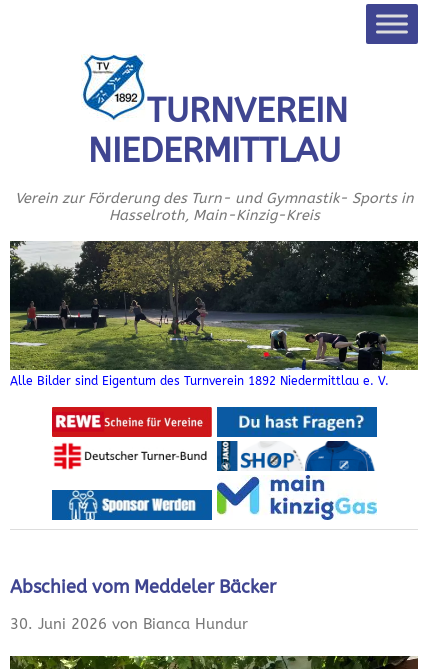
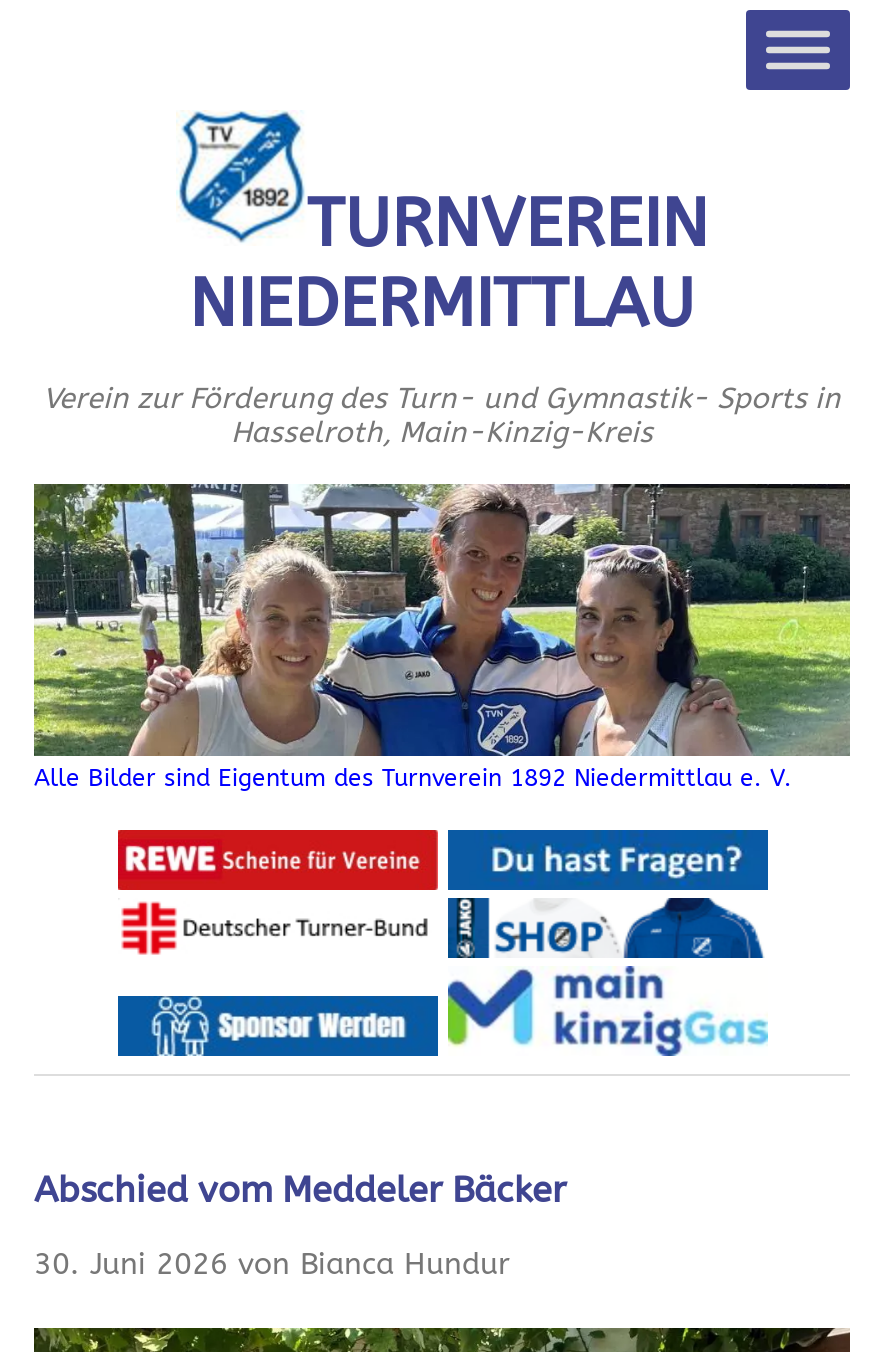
- [image]
+ [image]
